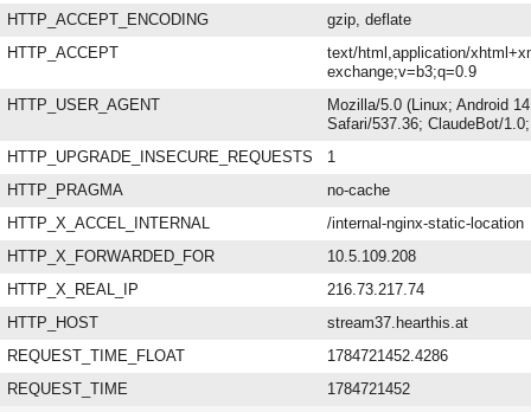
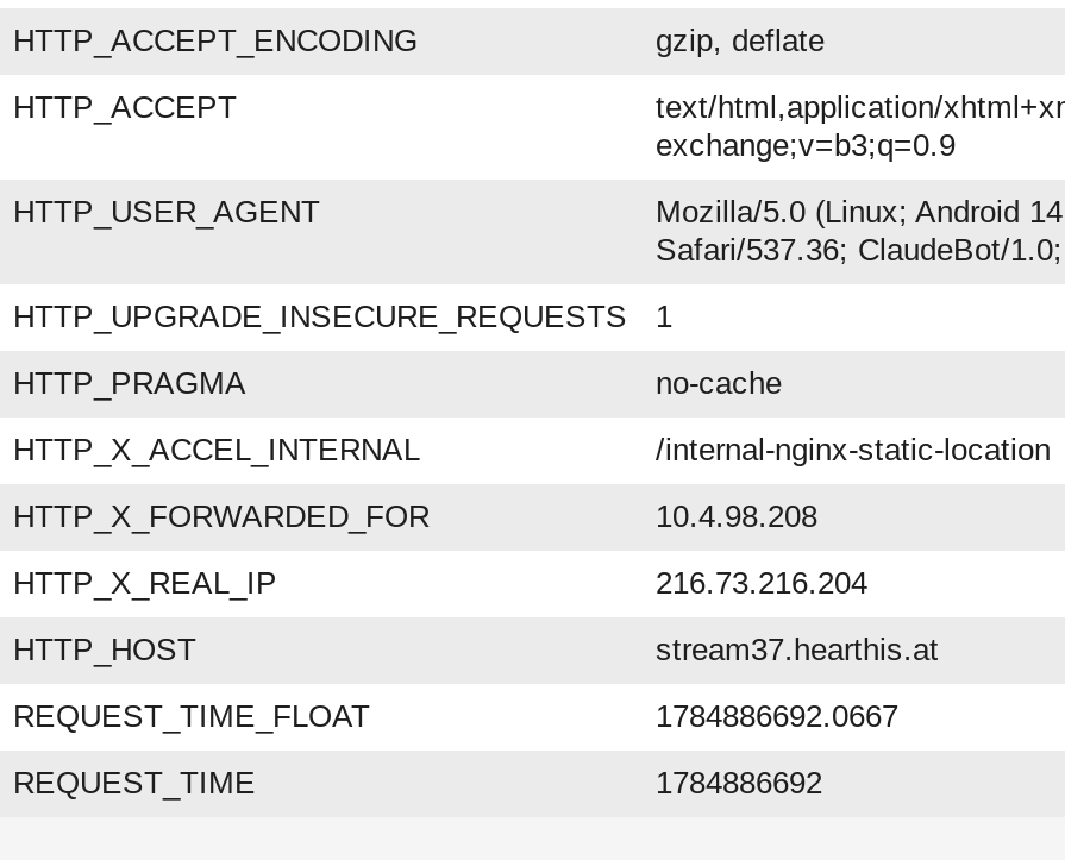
- 10.5.109.208
+ 10.4.98.208

- 216.73.217.74
+ 216.73.216.204

- 1784721452.4286
+ 1784886692.0667

- 1784721452
+ 1784886692
